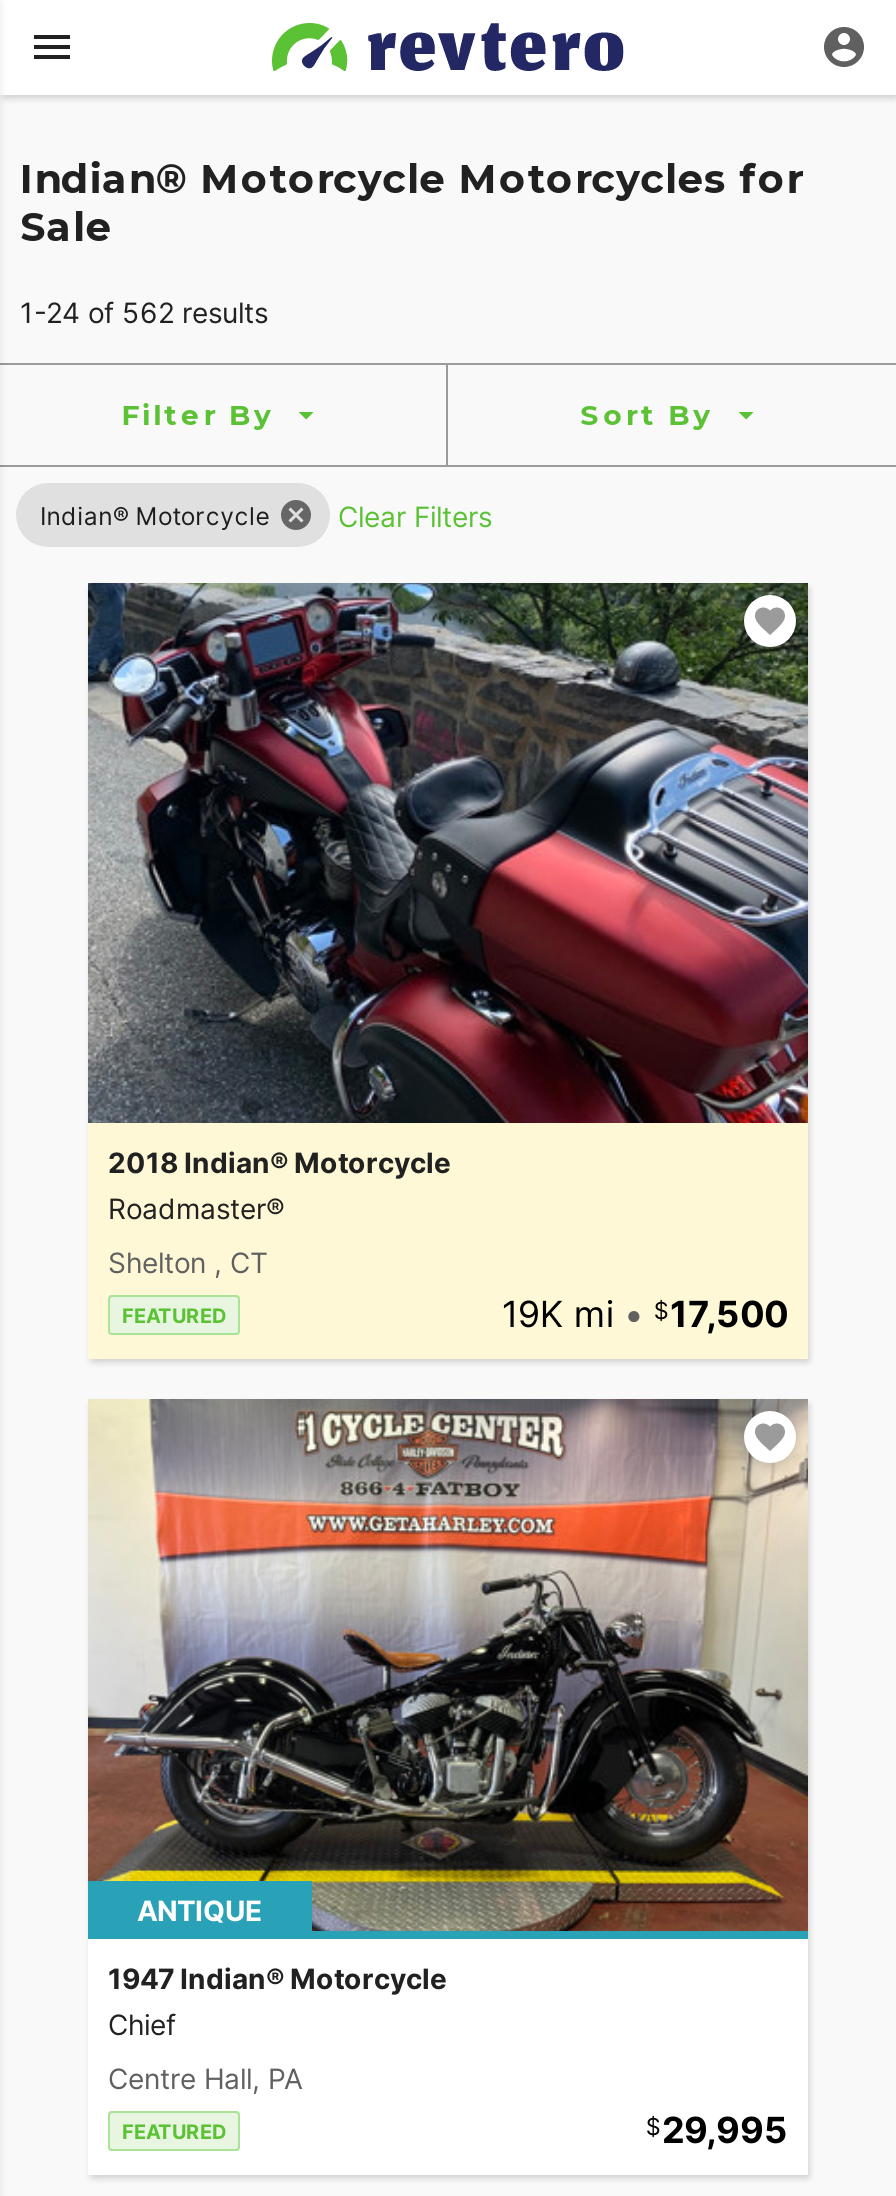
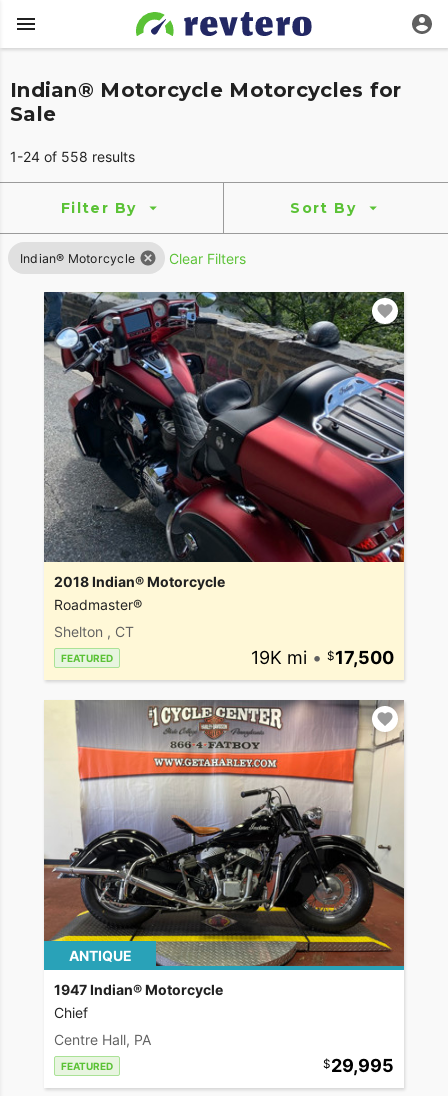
- 1-24 of 562 results
+ 1-24 of 558 results
